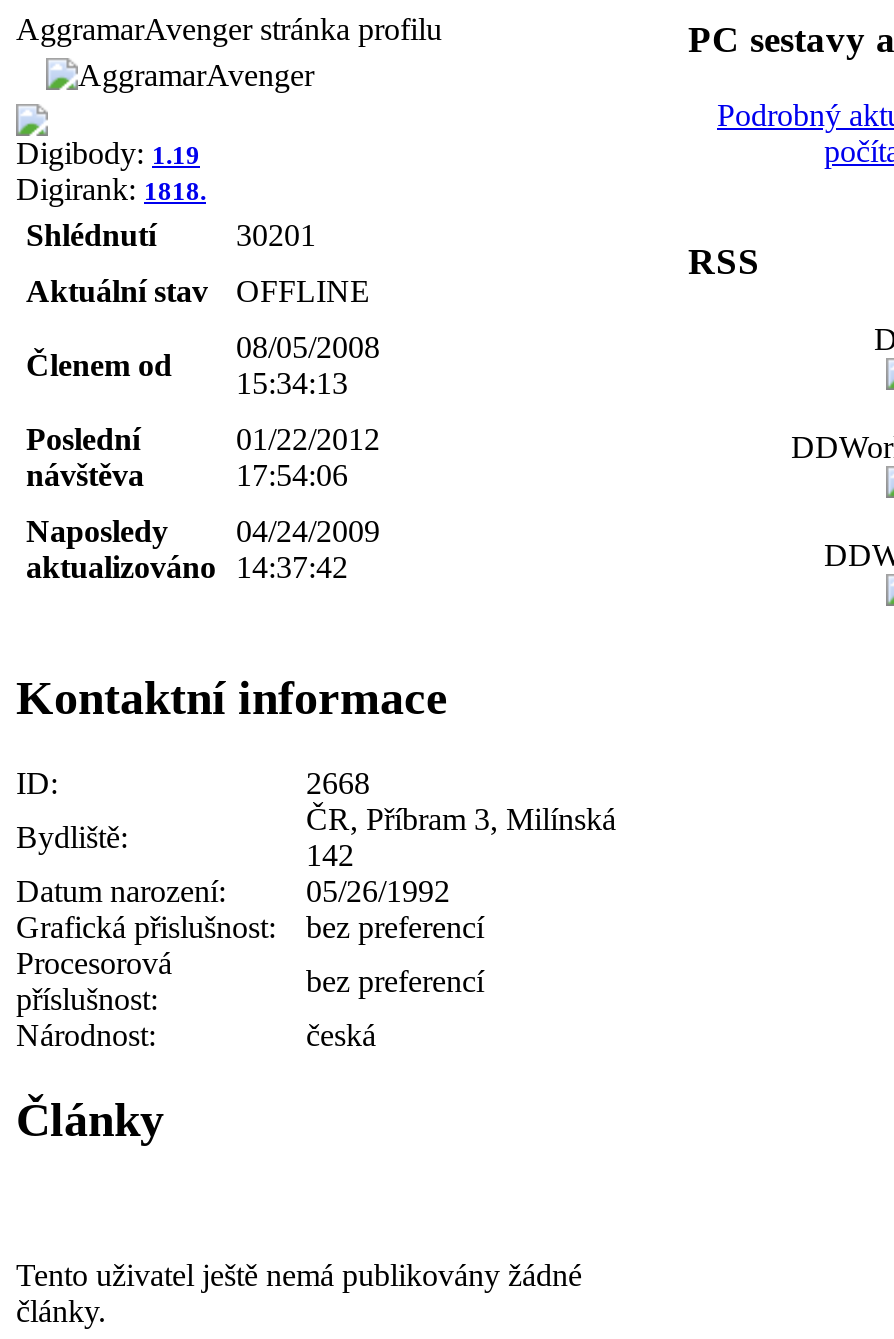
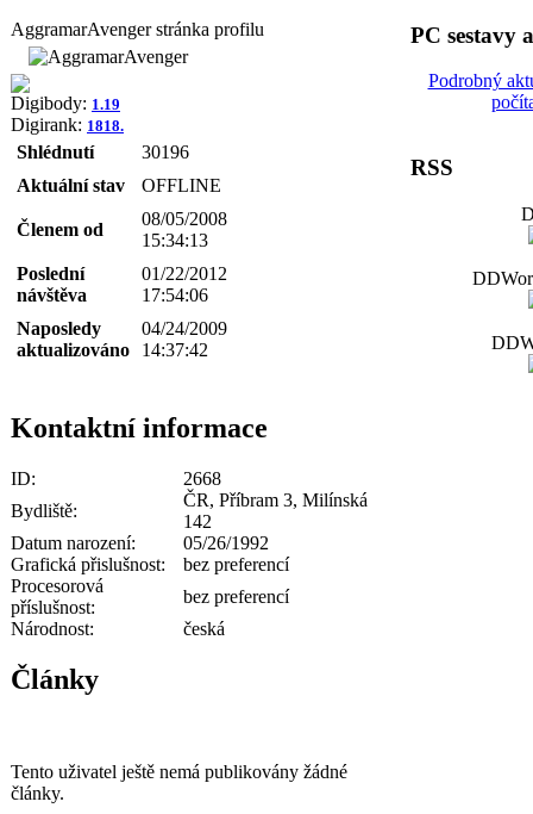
- 30201
+ 30196
